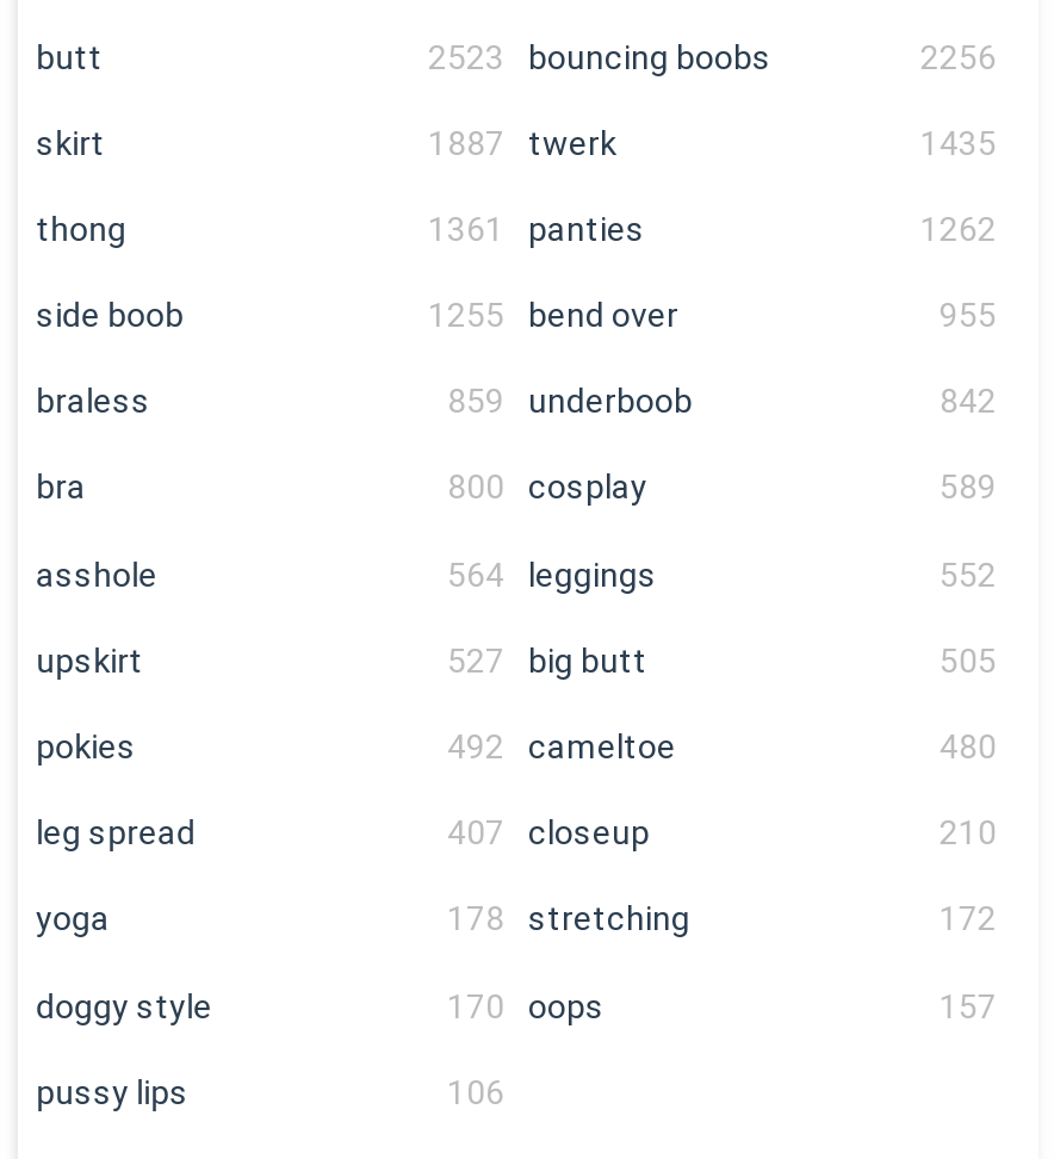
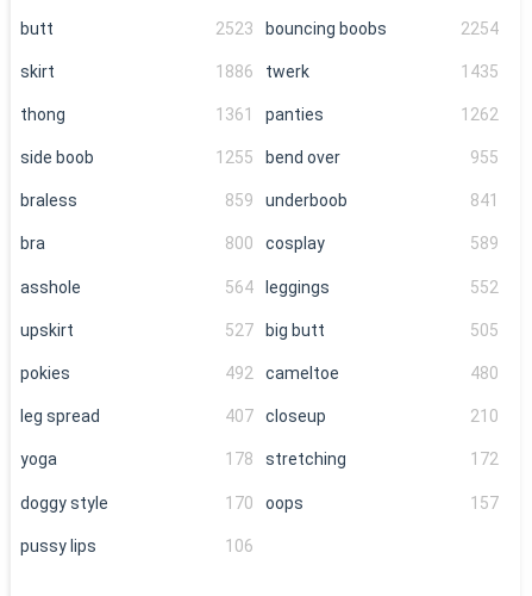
- 2256
+ 2254

- 1887 twerk
+ 1886 twerk

- 842
+ 841
